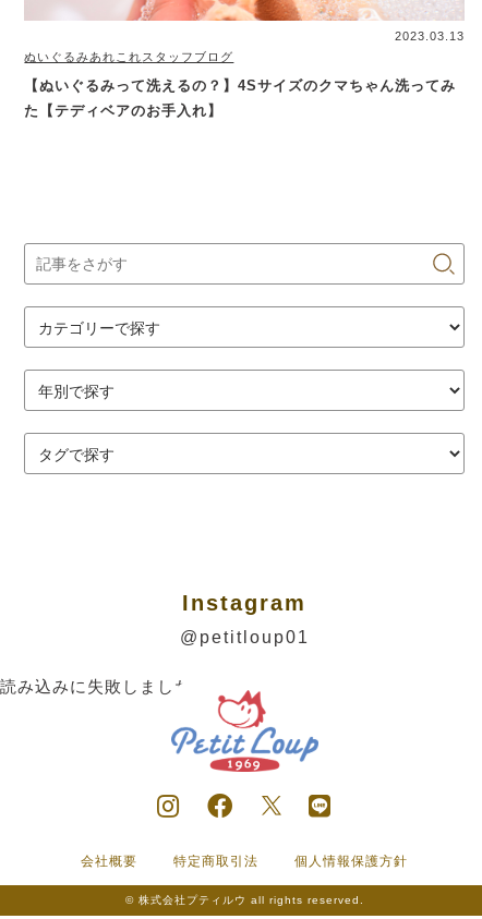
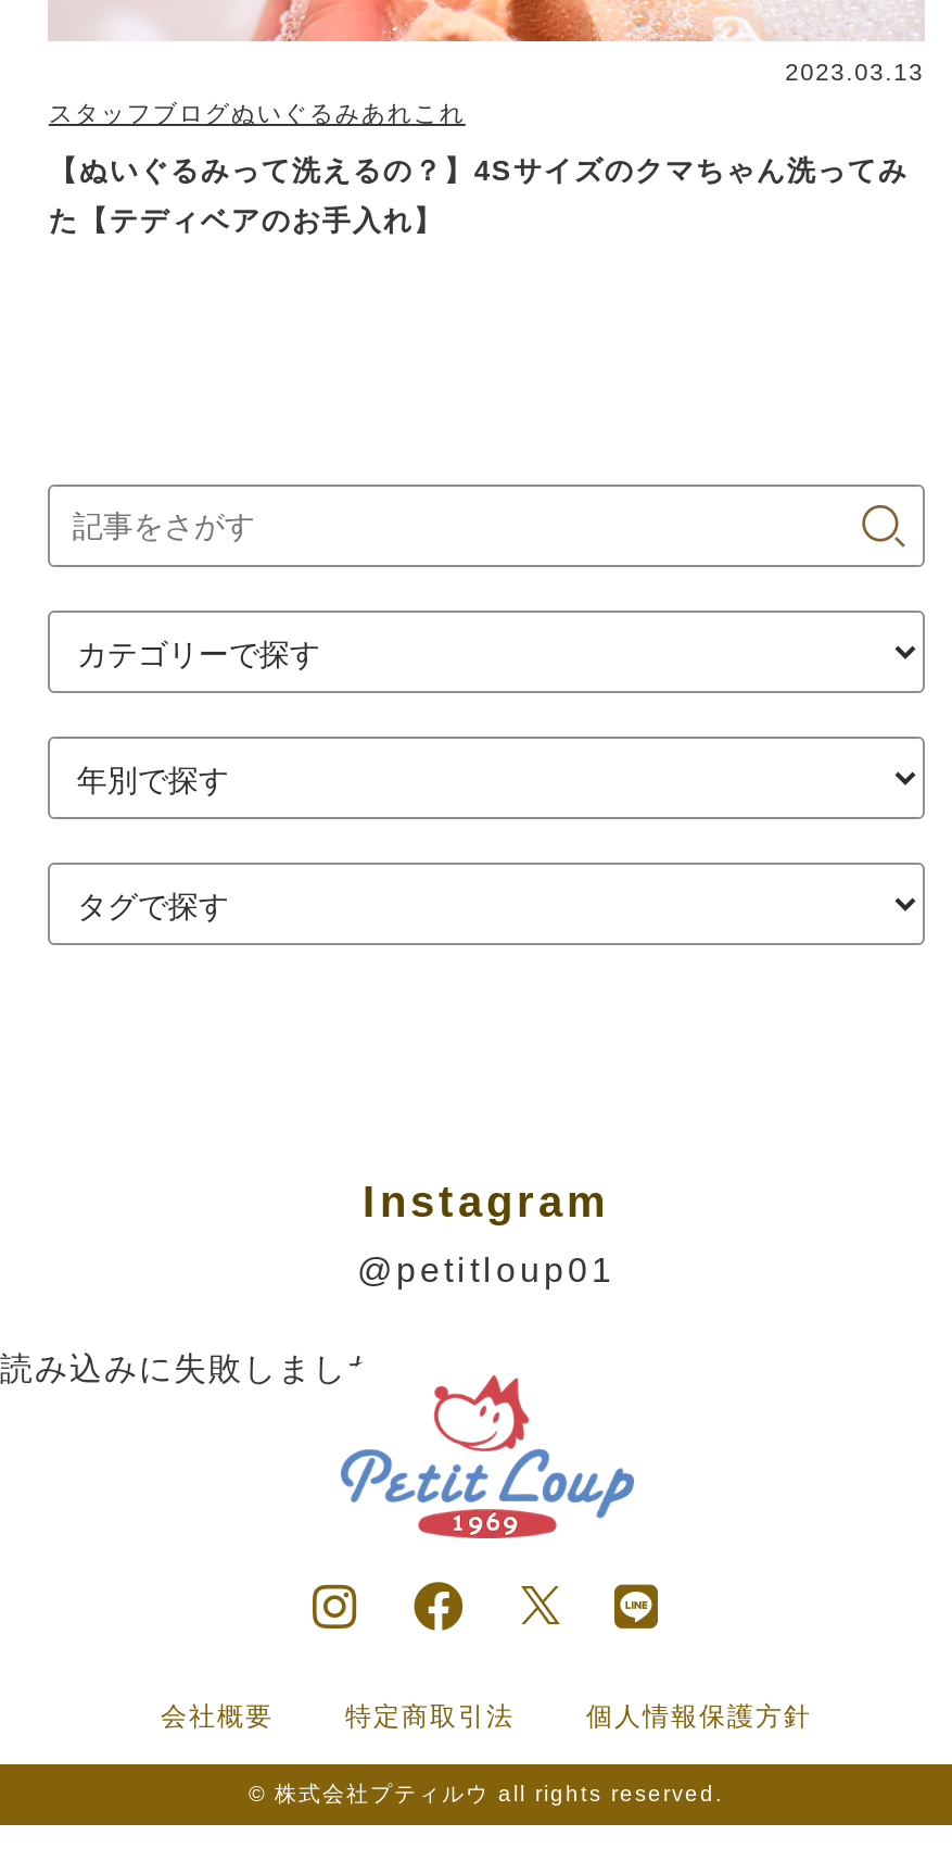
- ぬいぐるみあれこれスタッフブログ
+ スタッフブログぬいぐるみあれこれ
